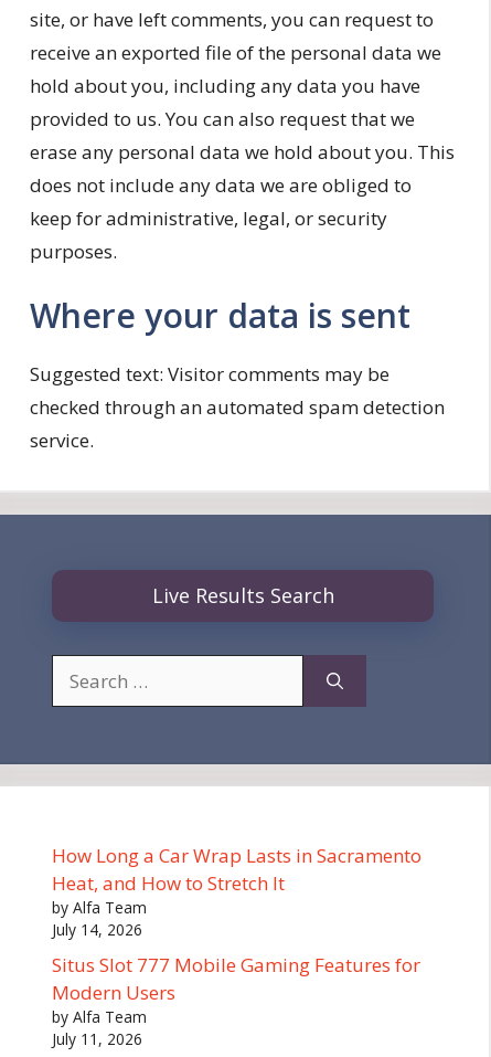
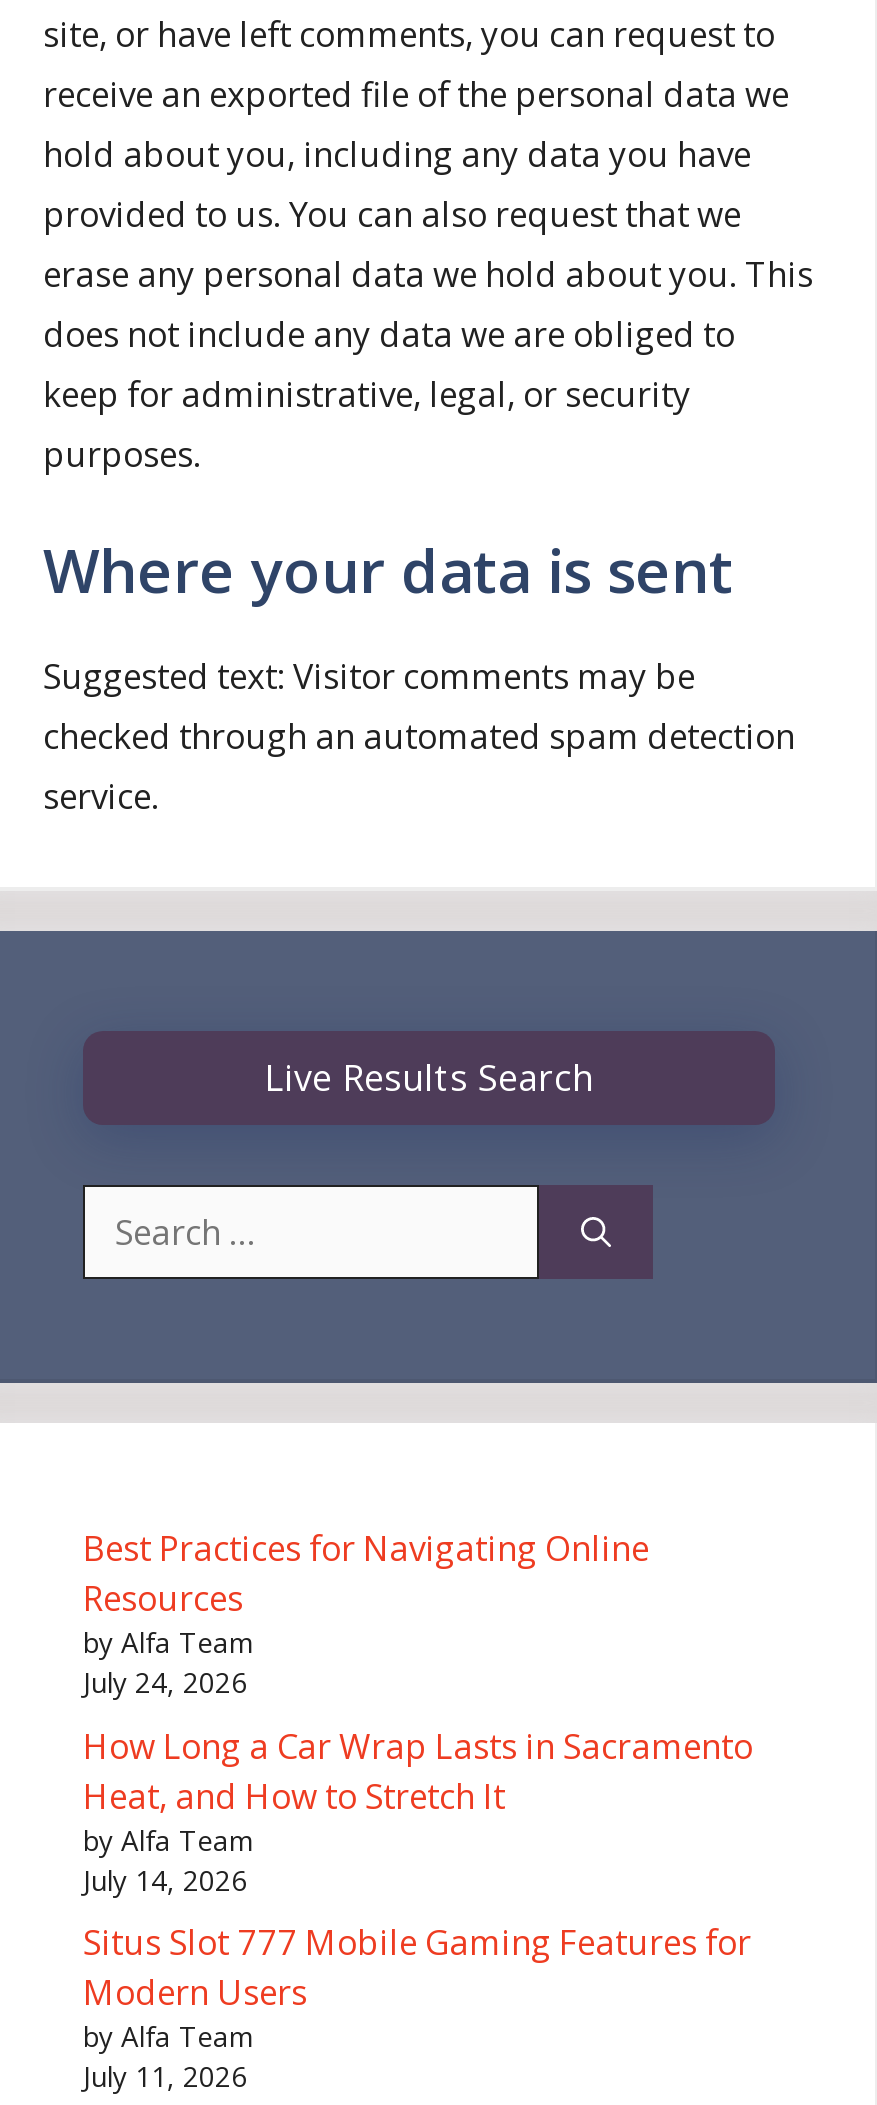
+ Best Practices for Navigating Online
+ Resources
+ by Alfa Team
+ July 24, 2026
